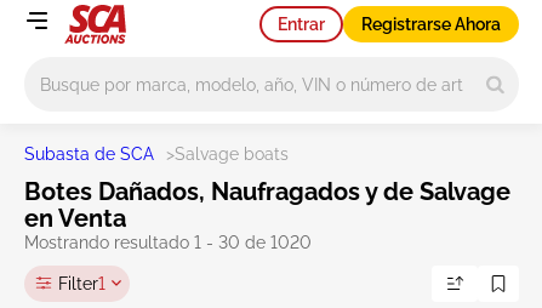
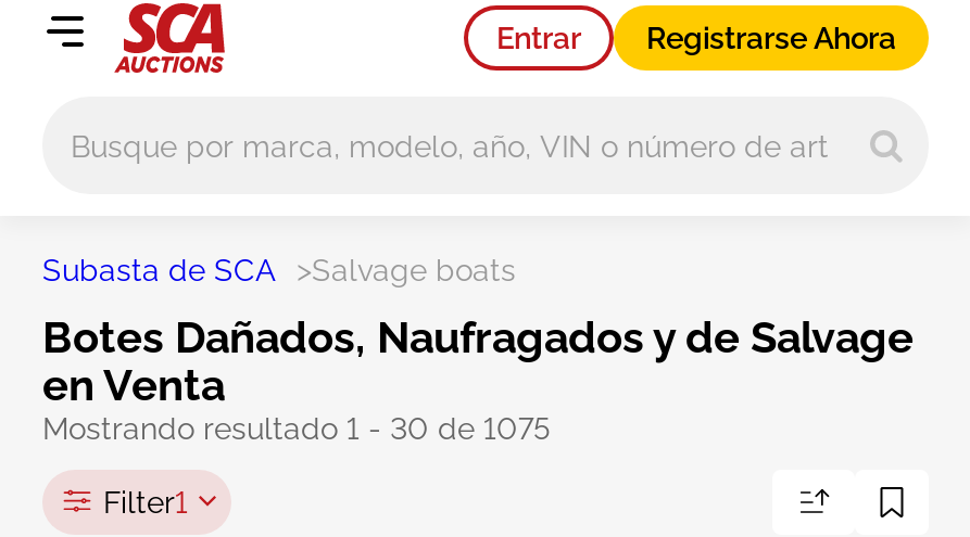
- Mostrando resultado 1 - 30 de 1020
+ Mostrando resultado 1 - 30 de 1075
